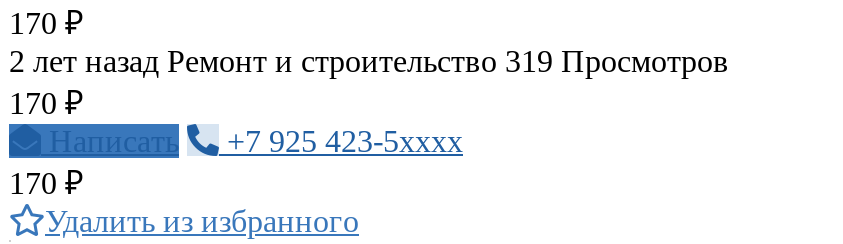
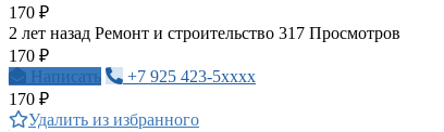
- 2 лет назад Ремонт и строительство 319 Просмотров
+ 2 лет назад Ремонт и строительство 317 Просмотров
